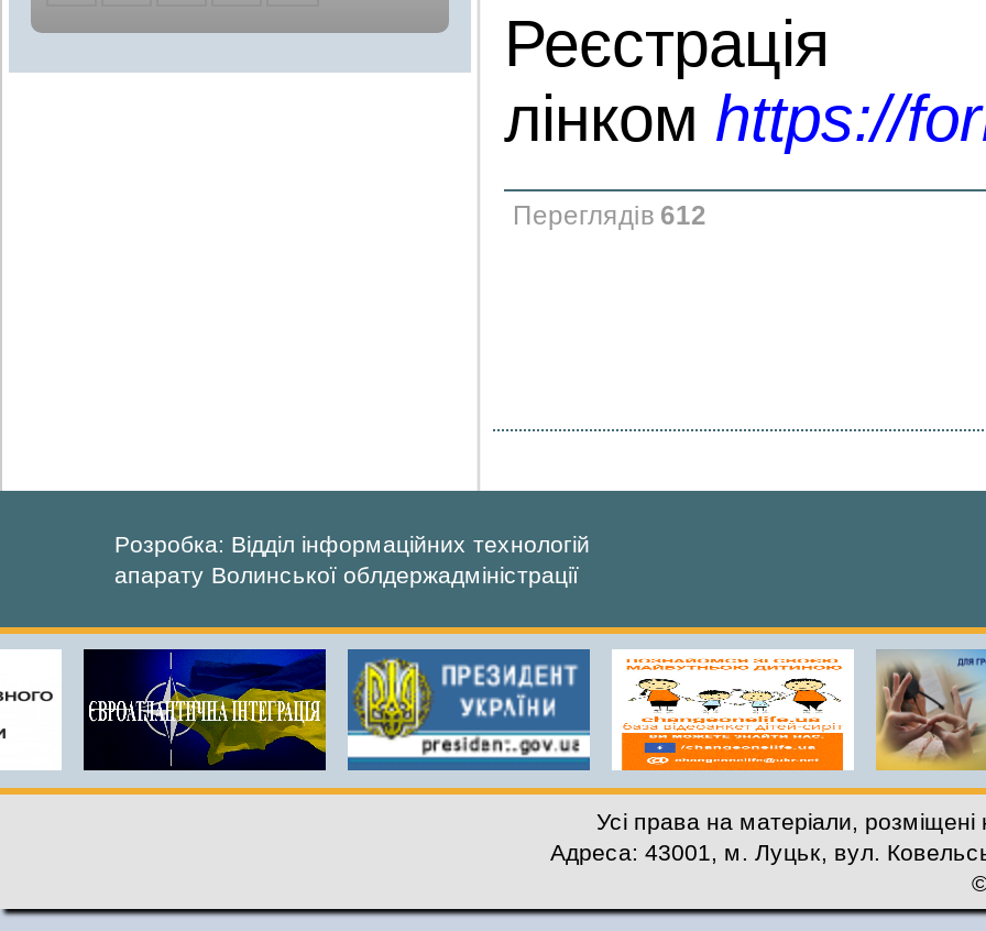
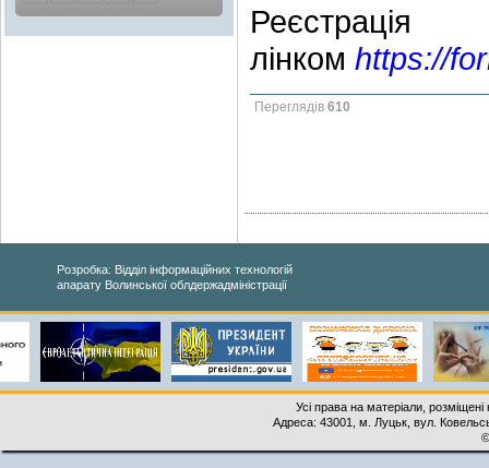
- Переглядів 612
+ Переглядів 610
